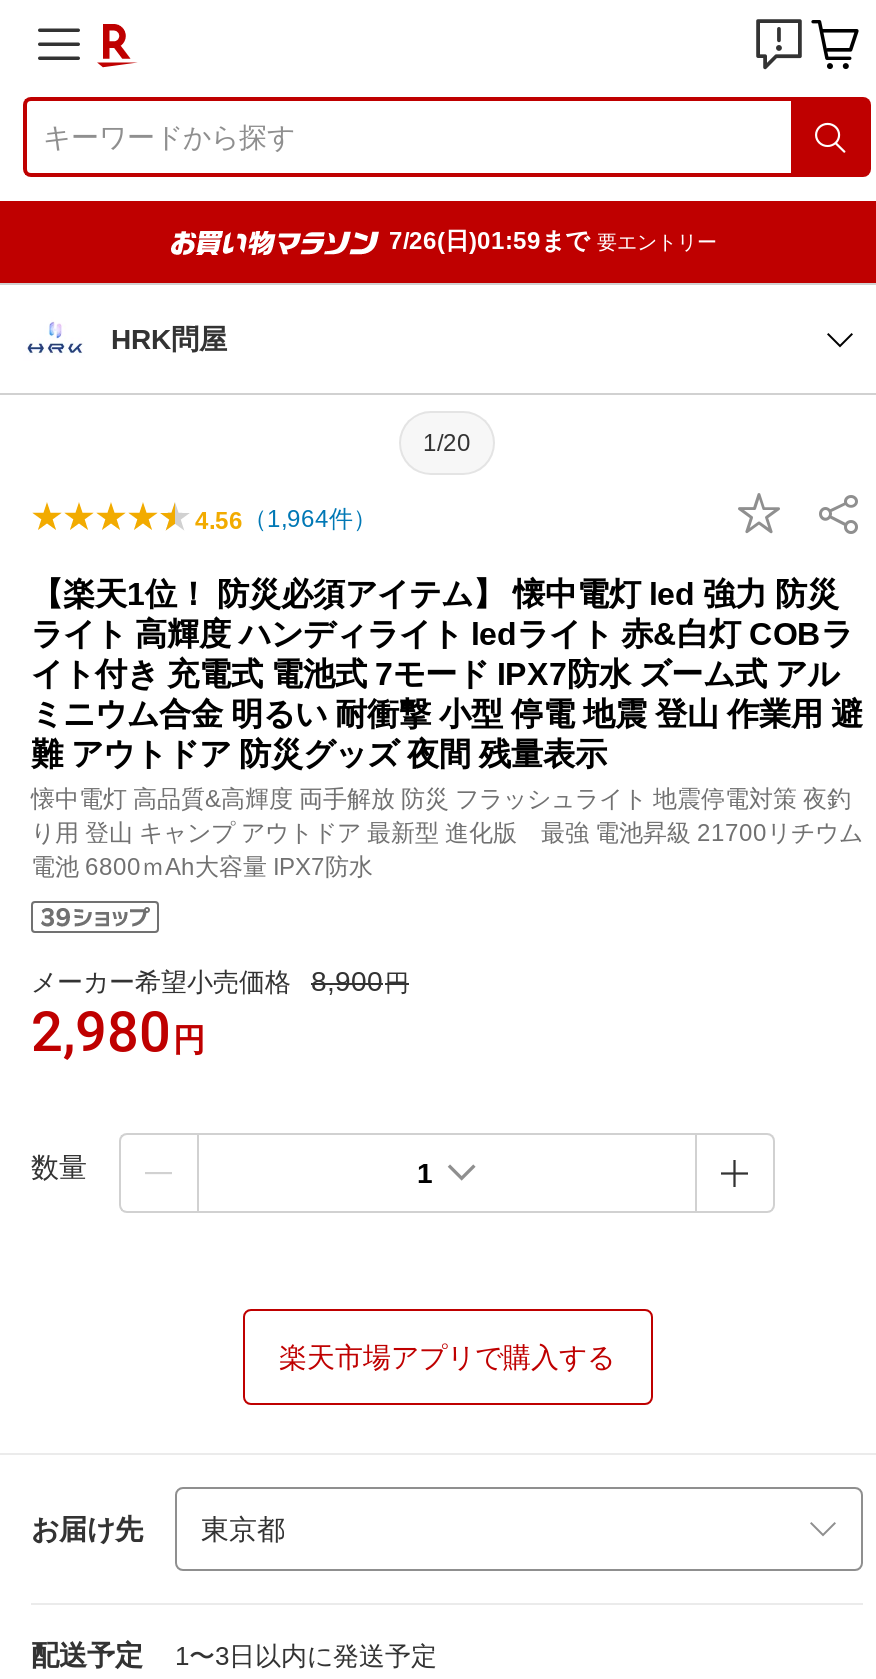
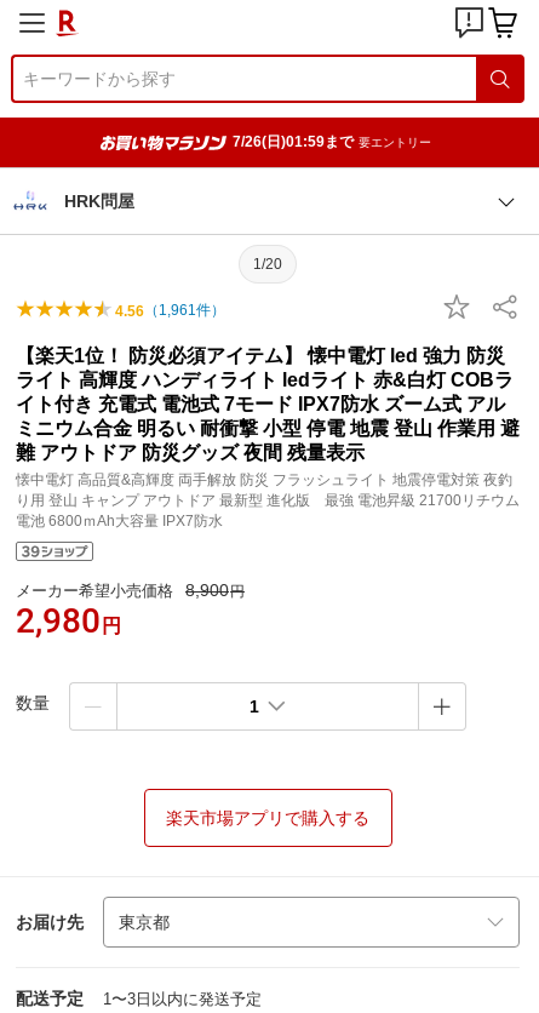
- 4.56（1,964件）
+ 4.56（1,961件）
